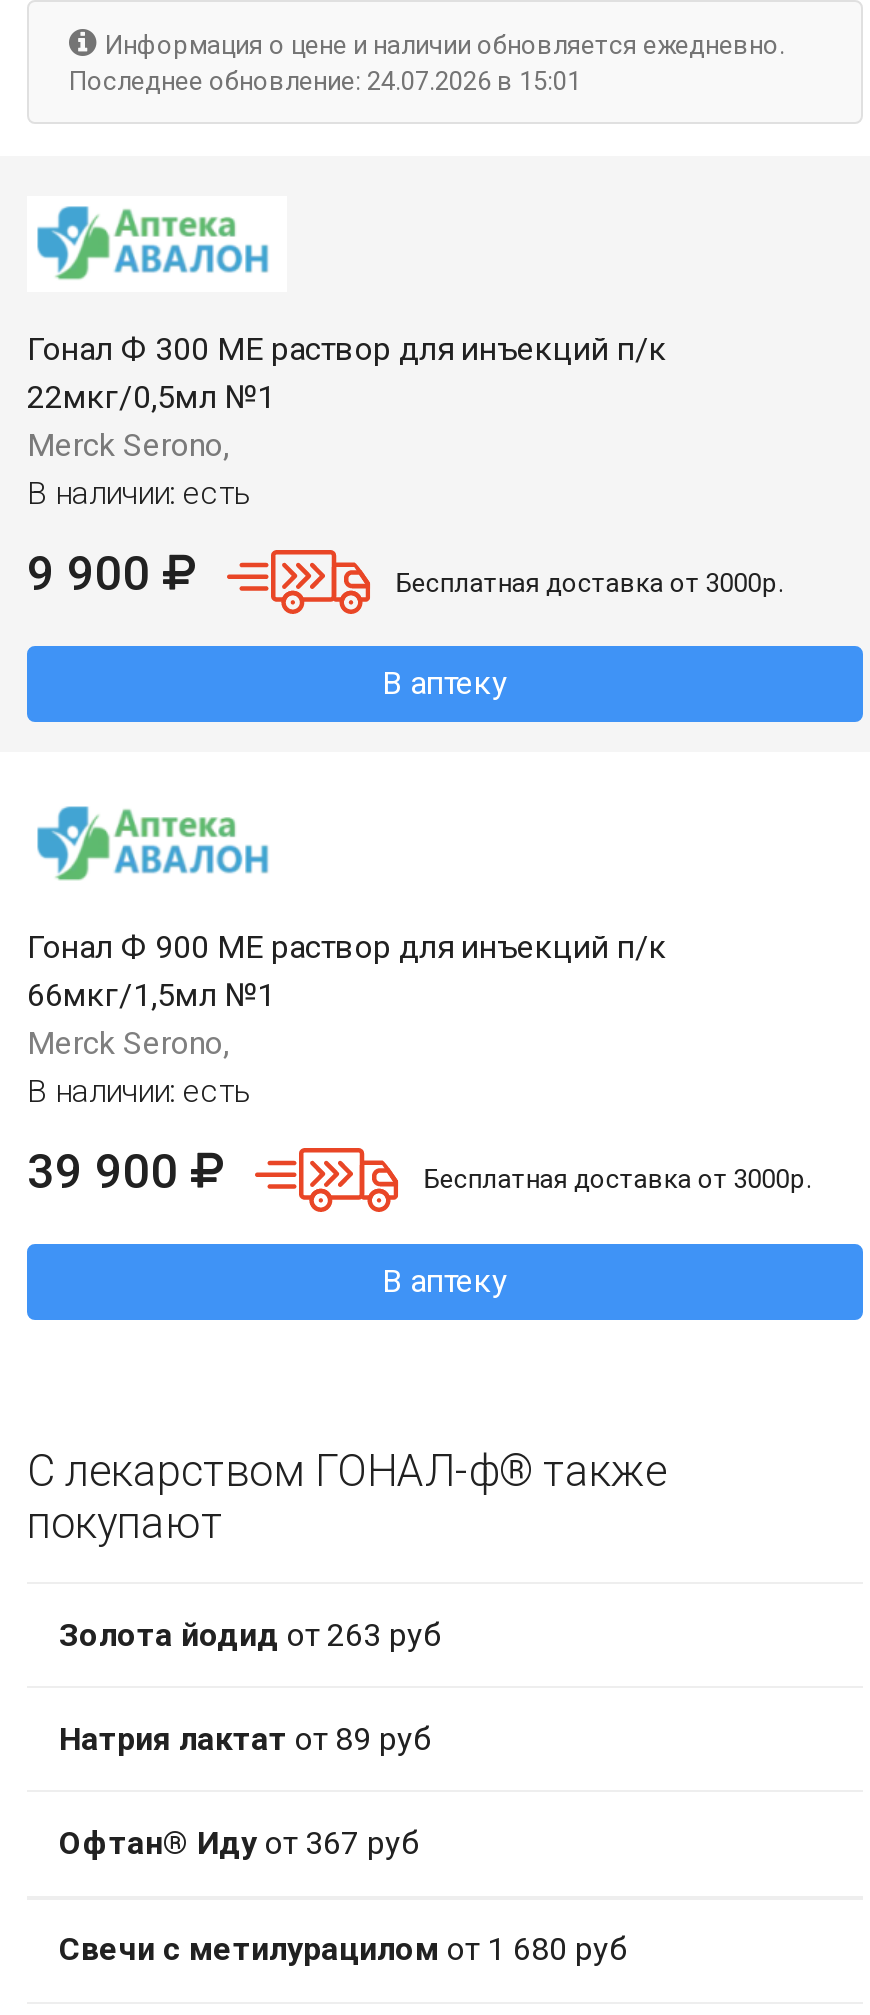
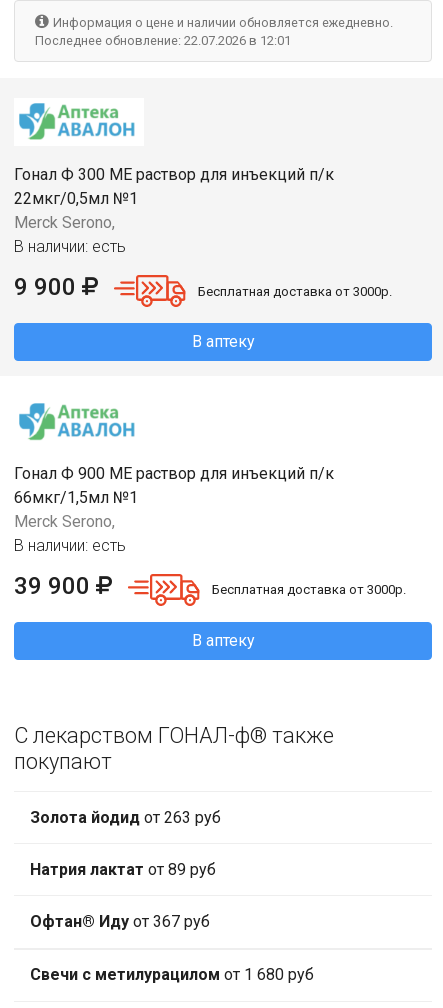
- Последнее обновление: 24.07.2026 в 15:01
+ Последнее обновление: 22.07.2026 в 12:01
